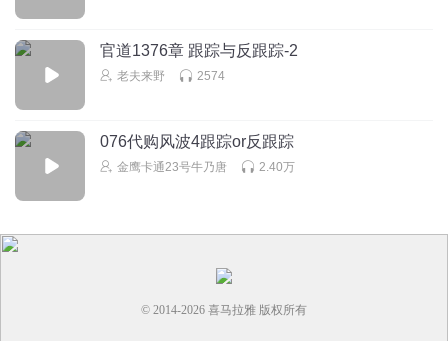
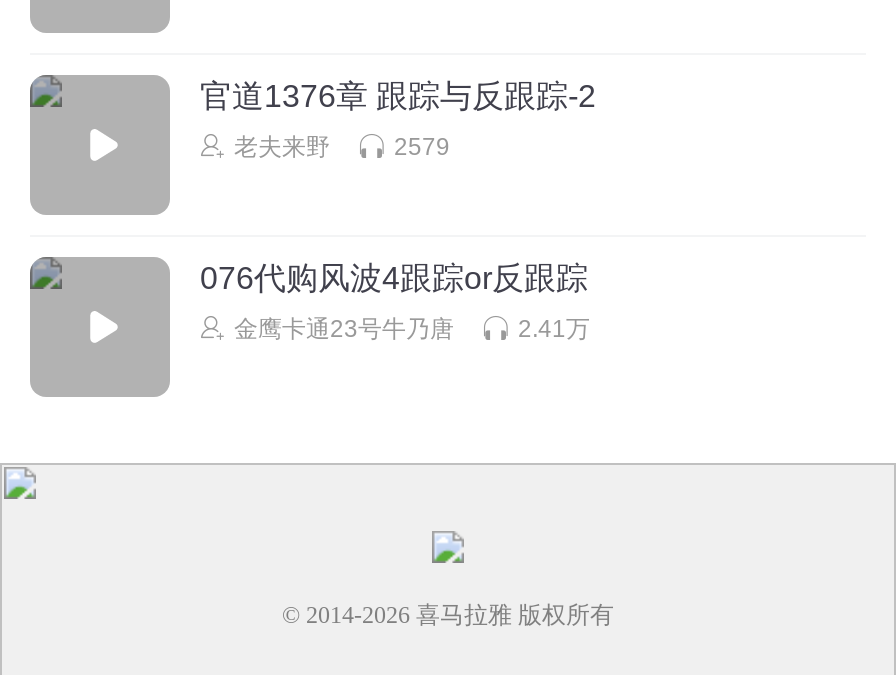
- 2574
+ 2579

- 2.40万
+ 2.41万
